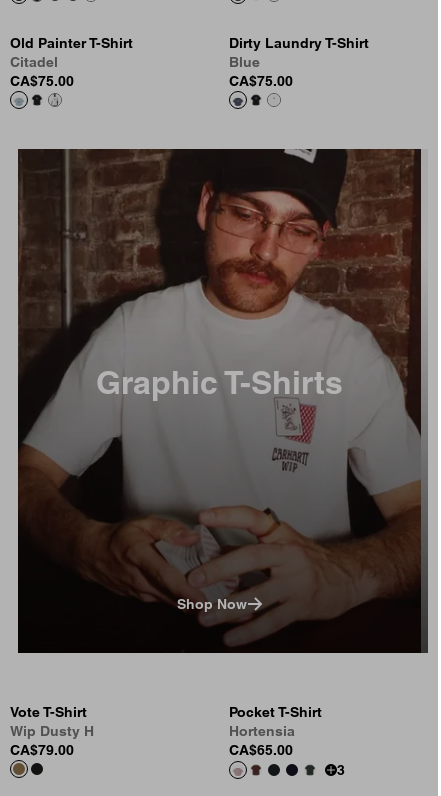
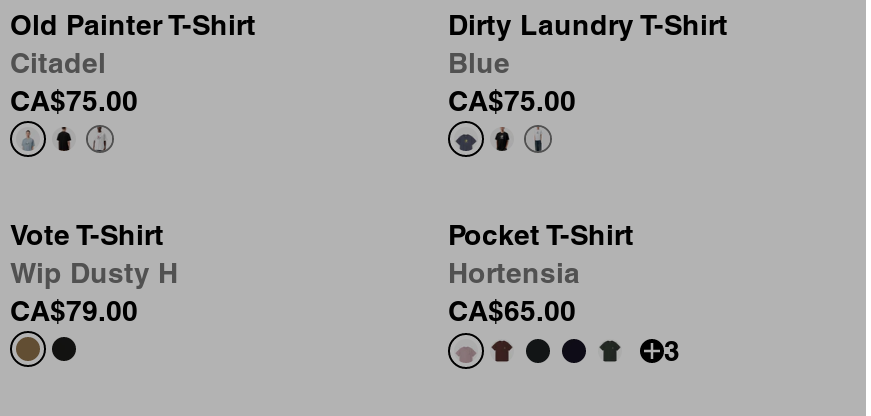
- [image]
- Graphic T-Shirts

- Shop Now
